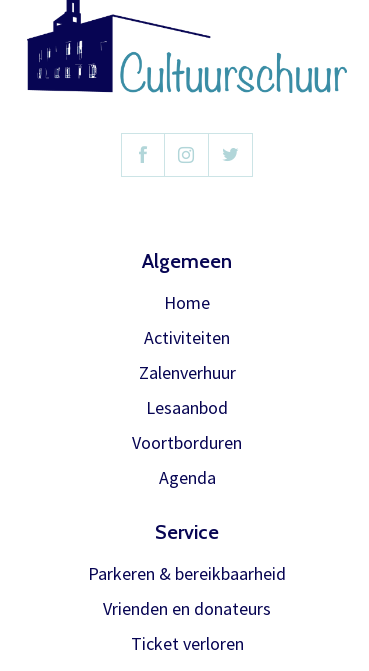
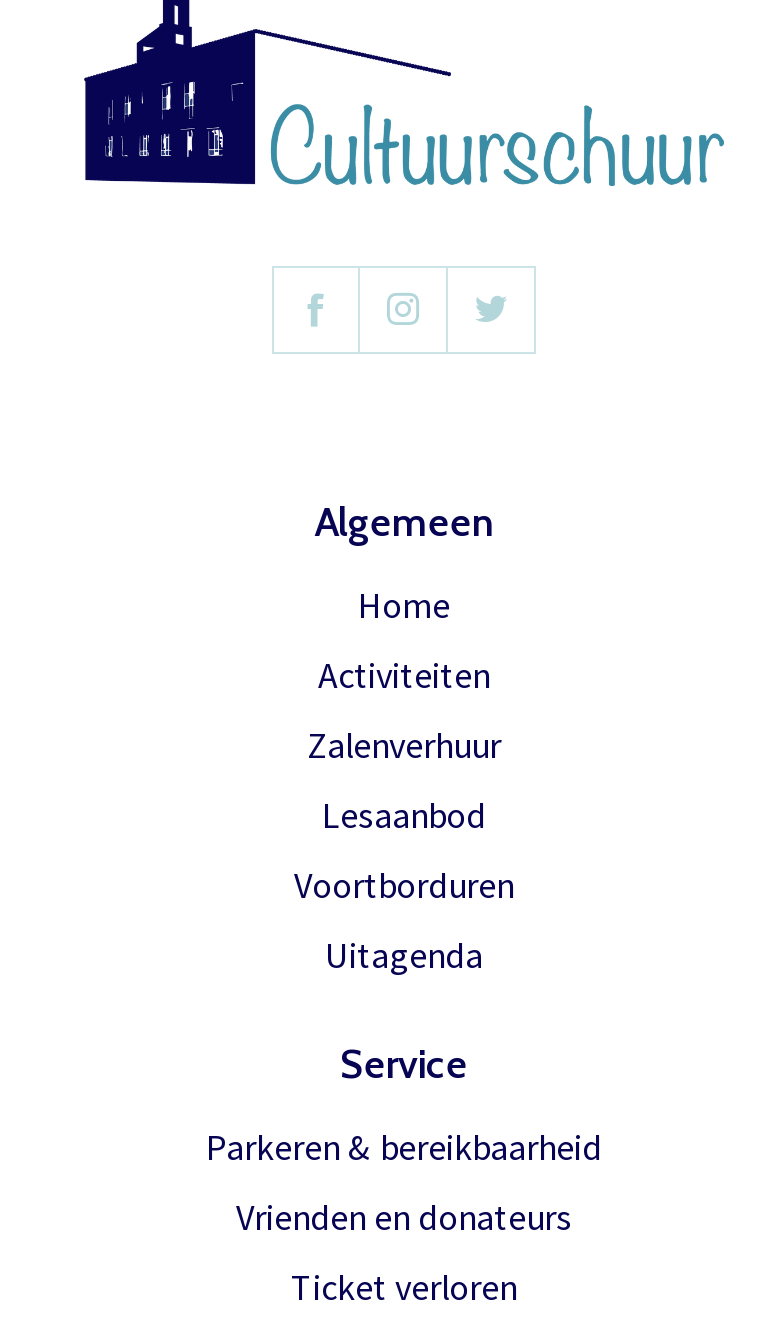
- Agenda
+ Uitagenda
